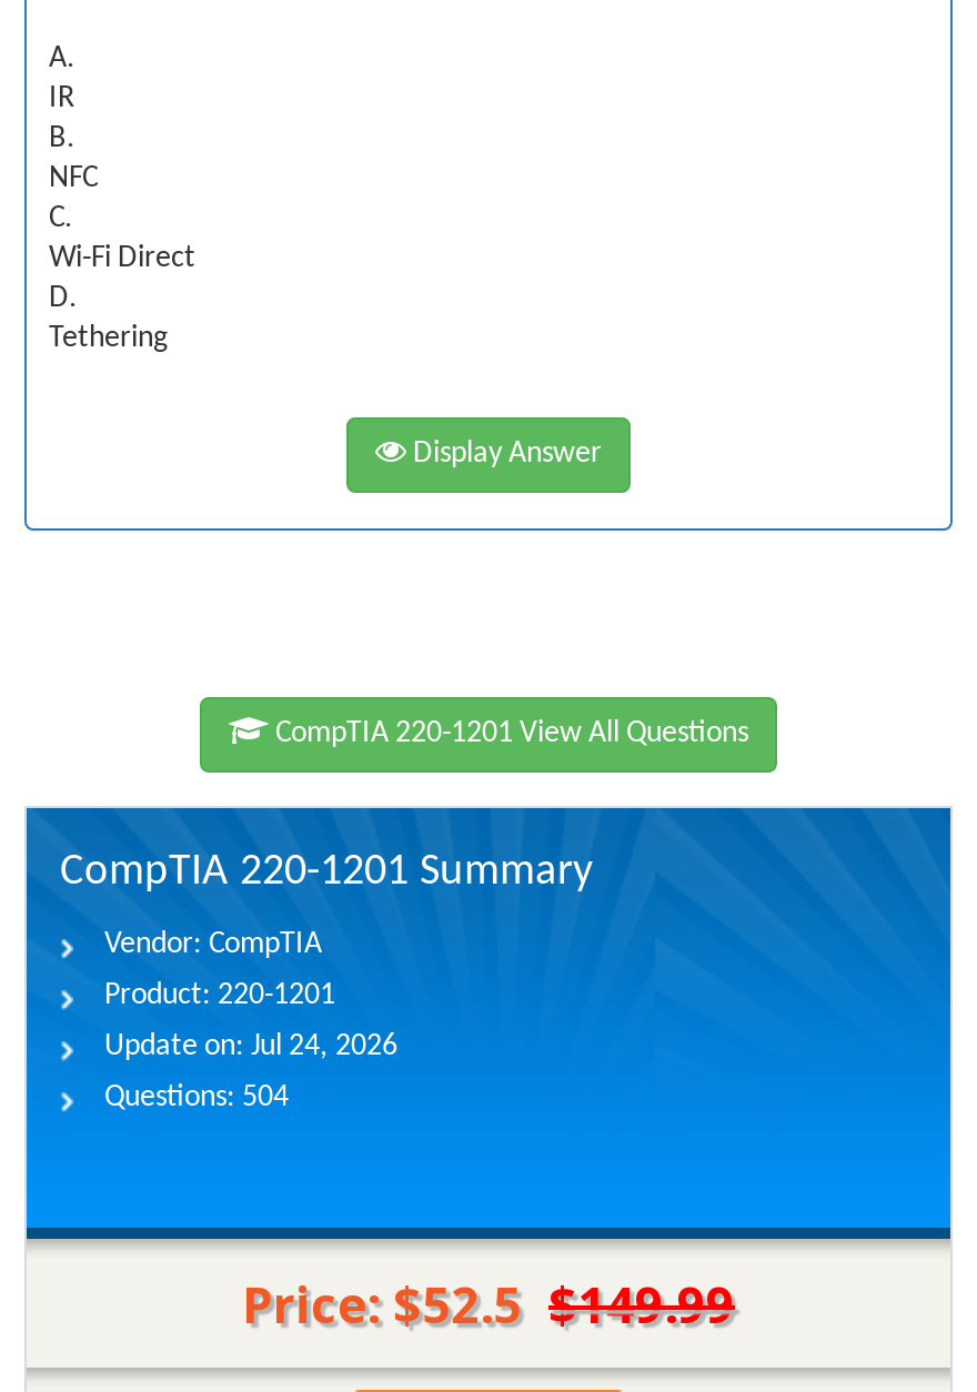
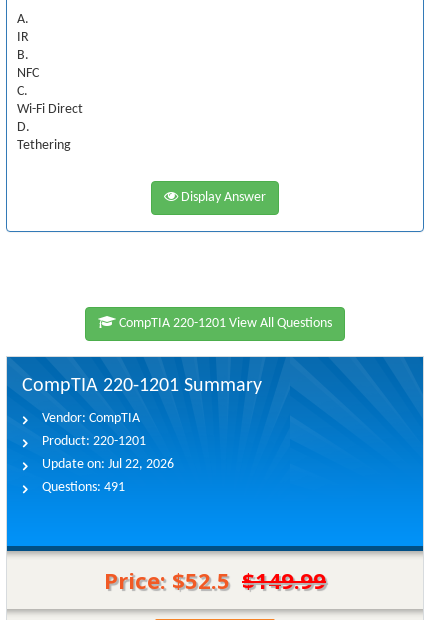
- Update on: Jul 24, 2026
+ Update on: Jul 22, 2026

- Questions: 504
+ Questions: 491
